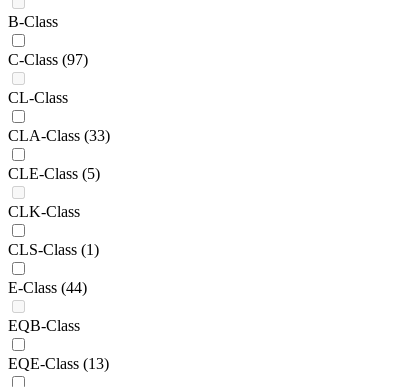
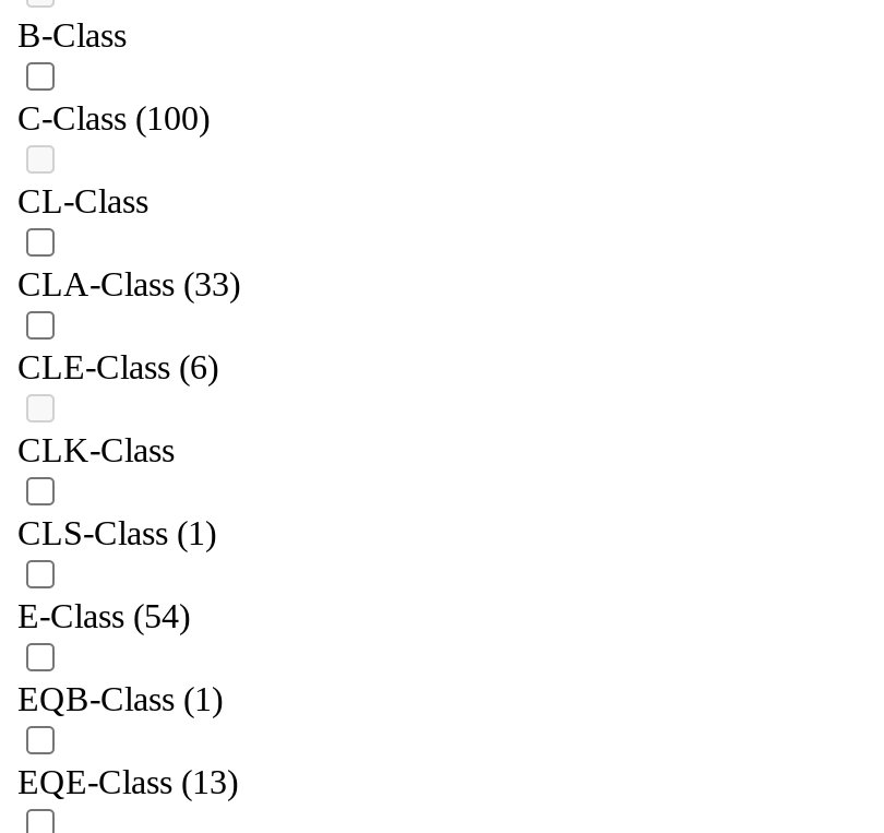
- C-Class (97)
+ C-Class (100)

- CLE-Class (5)
+ CLE-Class (6)

- E-Class (44)
+ E-Class (54)

- EQB-Class
+ EQB-Class (1)
